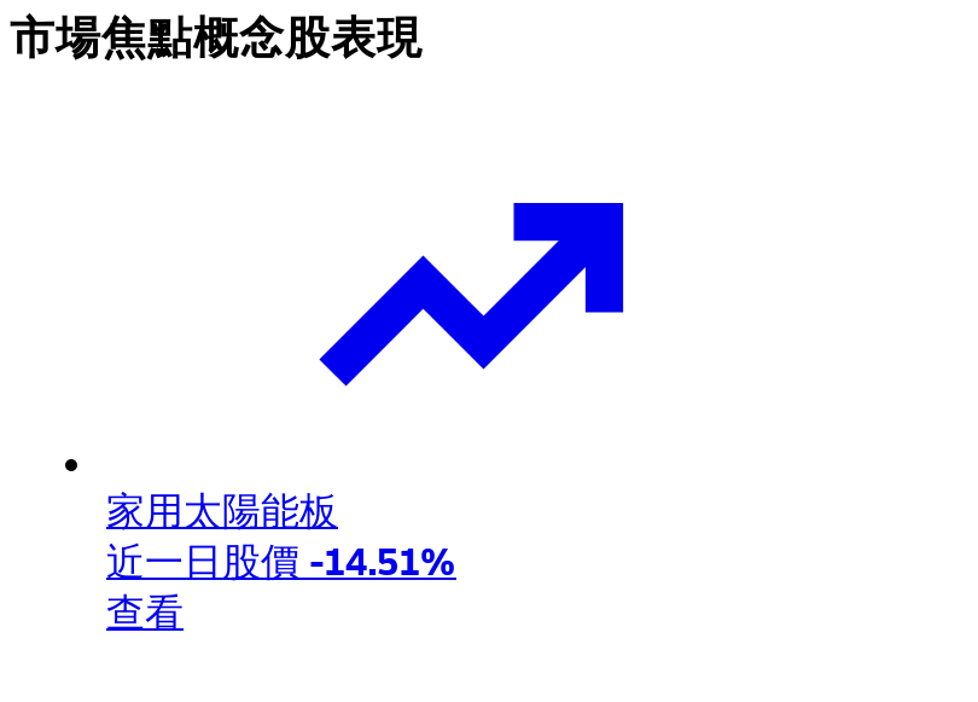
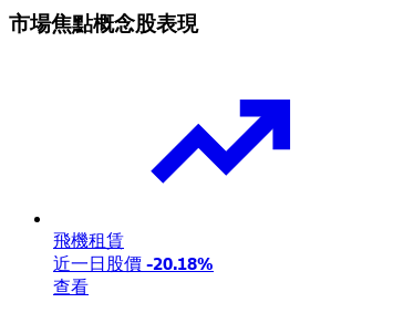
- 家用太陽能板
- 近一日股價-14.51%
+ 飛機租賃
+ 近一日股價-20.18%
